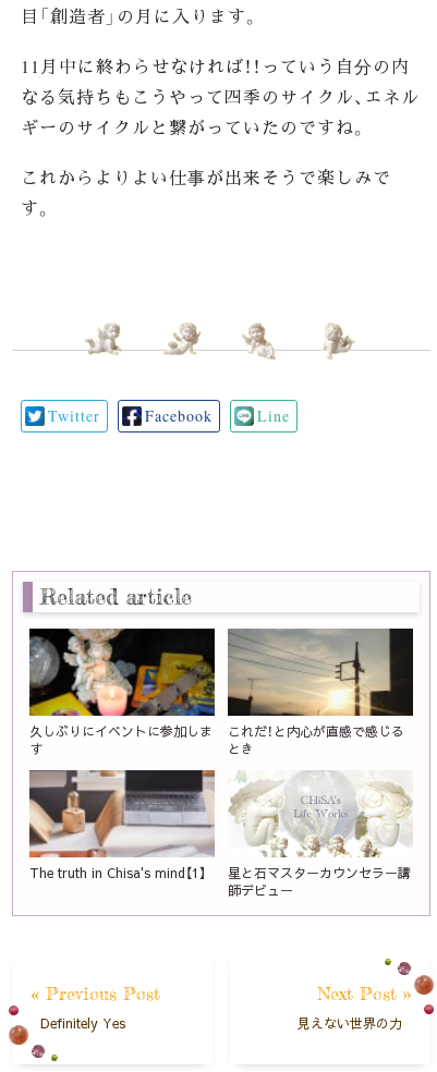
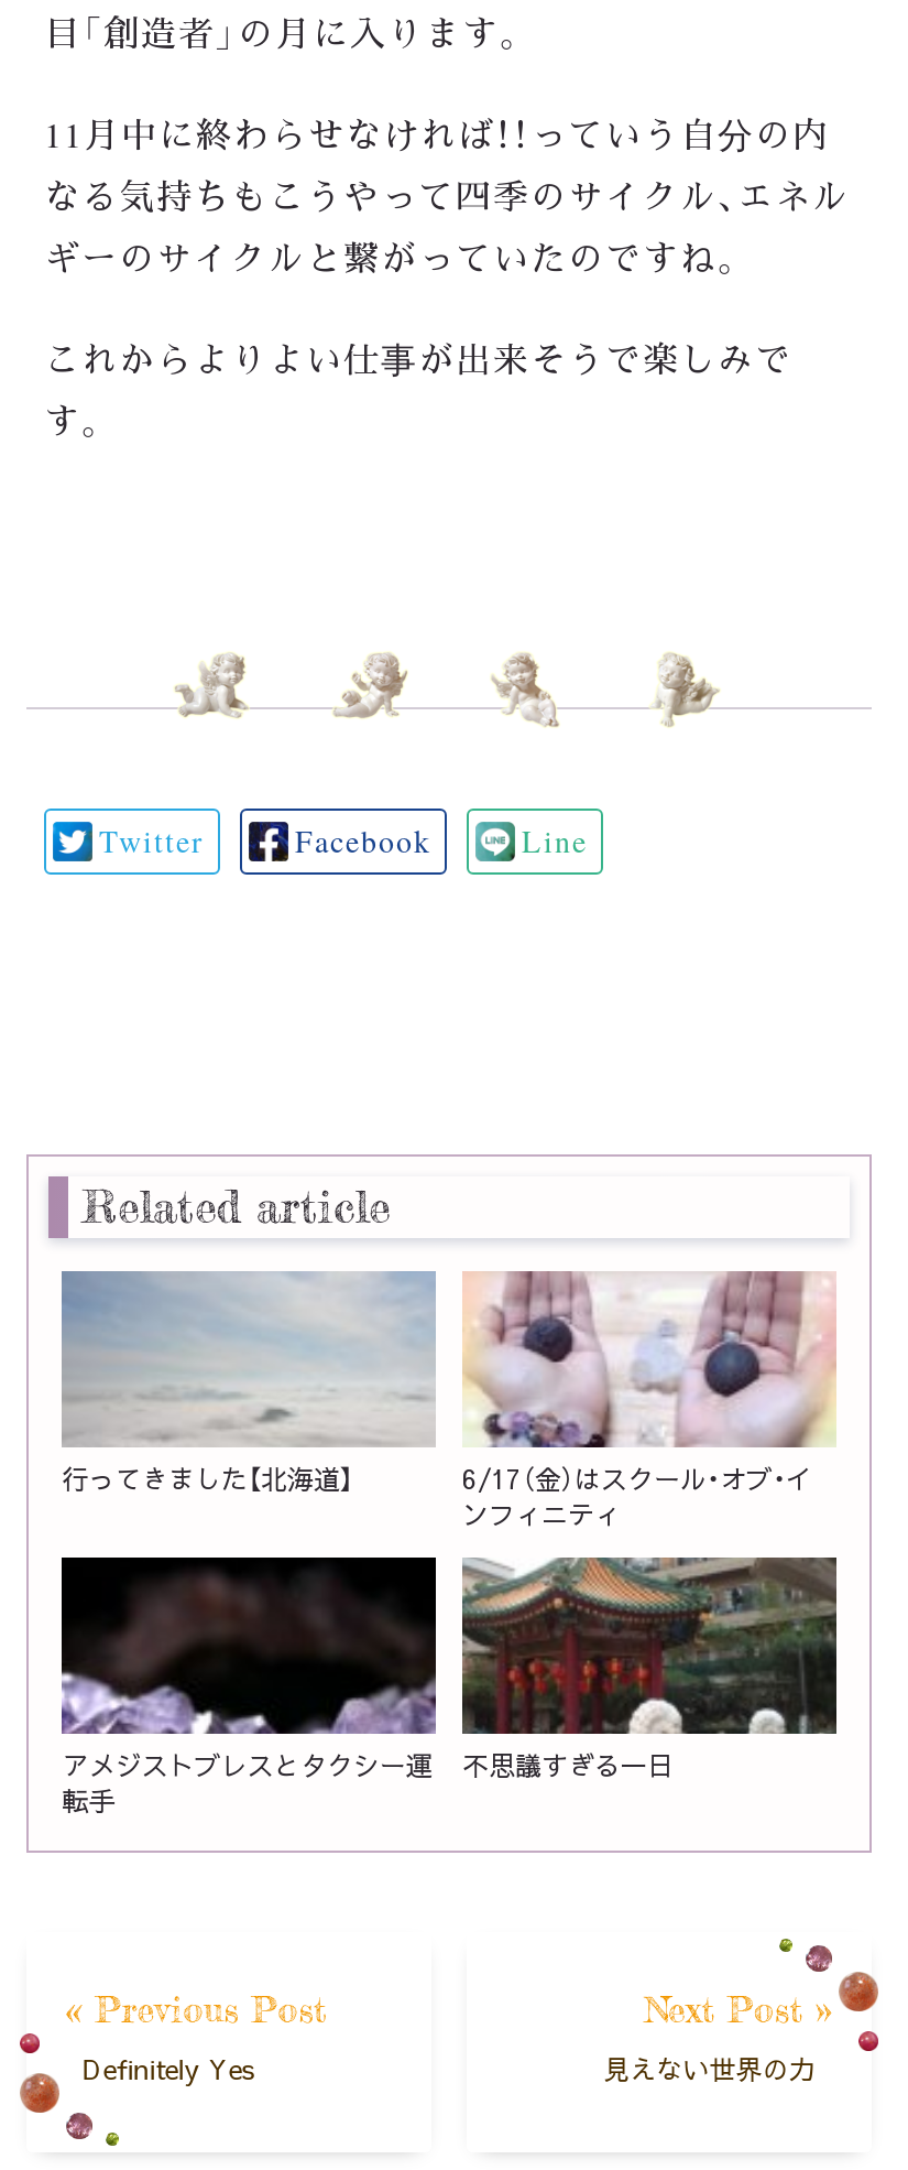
- [image]
- 久しぶりにイベントに参加しま
- す
+ [image]
+ 行ってきました【北海道】
+ 6/17（金）はスクール・オブ・イ
+ ンフィニティ

- [image]
+ [image]

- これだ！と内心が直感で感じる
- とき
+ アメジストブレスとタクシー運
+ 転手

- [image]
- The truth in Chisa's mind【1】
- 星と石マスターカウンセラー講
- 師デビュー
+ [image]
+ 不思議すぎる一日

- [image]
+ [image]
